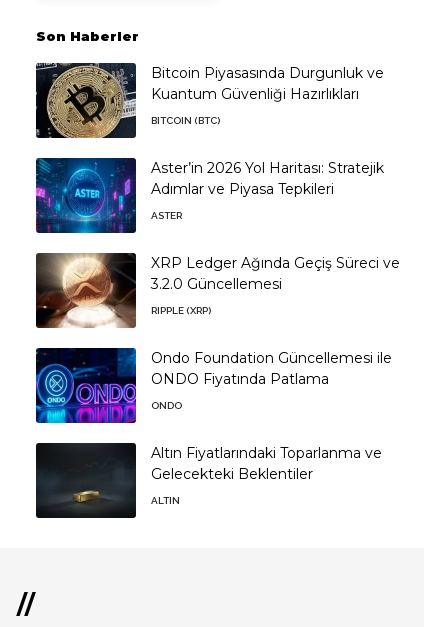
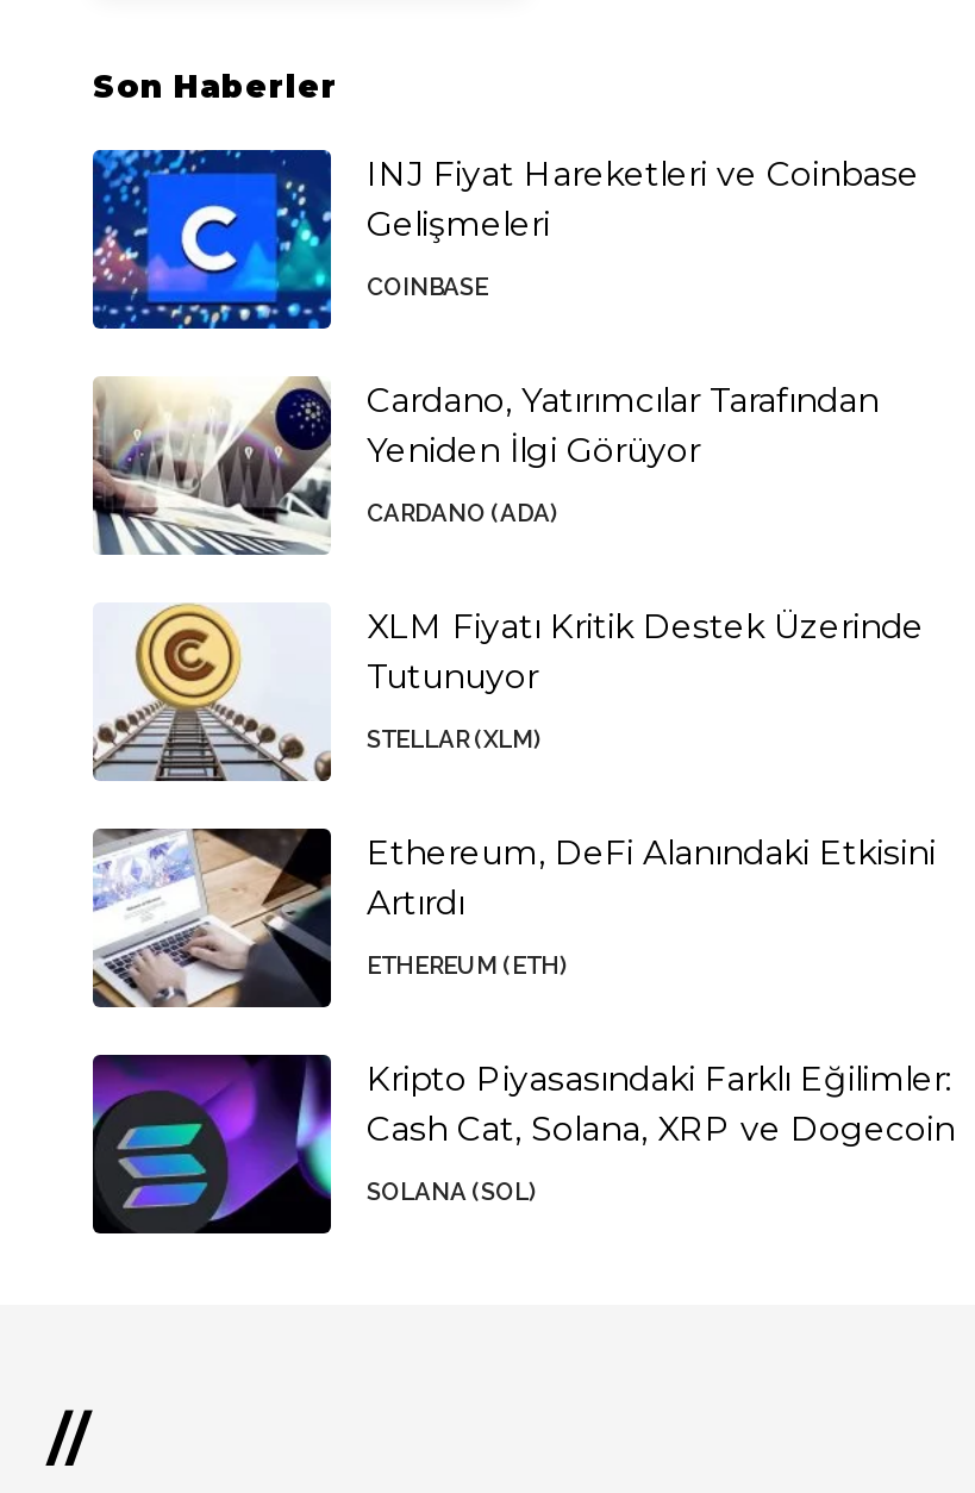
- [image]
- Bitcoin Piyasasında Durgunluk ve
- Kuantum Güvenliği Hazırlıkları
+ [image]
+ INJ Fiyat Hareketleri ve Coinbase
+ Gelişmeleri

- BITCOIN (BTC)
+ COINBASE

- [image]
- Aster’in 2026 Yol Haritası: Stratejik
- Adımlar ve Piyasa Tepkileri
+ [image]
+ Cardano, Yatırımcılar Tarafından
+ Yeniden İlgi Görüyor

- ASTER
+ CARDANO (ADA)

- [image]
- XRP Ledger Ağında Geçiş Süreci ve
- 3.2.0 Güncellemesi
+ [image]
+ XLM Fiyatı Kritik Destek Üzerinde
+ Tutunuyor

- RIPPLE (XRP)
+ STELLAR (XLM)

- [image]
- Ondo Foundation Güncellemesi ile
- ONDO Fiyatında Patlama
+ [image]
+ Ethereum, DeFi Alanındaki Etkisini
+ Artırdı

- ONDO
+ ETHEREUM (ETH)

- [image]
- Altın Fiyatlarındaki Toparlanma ve
- Gelecekteki Beklentiler
+ [image]
+ Kripto Piyasasındaki Farklı Eğilimler:
+ Cash Cat, Solana, XRP ve Dogecoin

- ALTIN
+ SOLANA (SOL)
